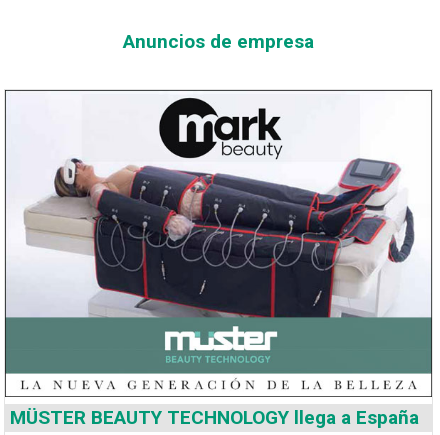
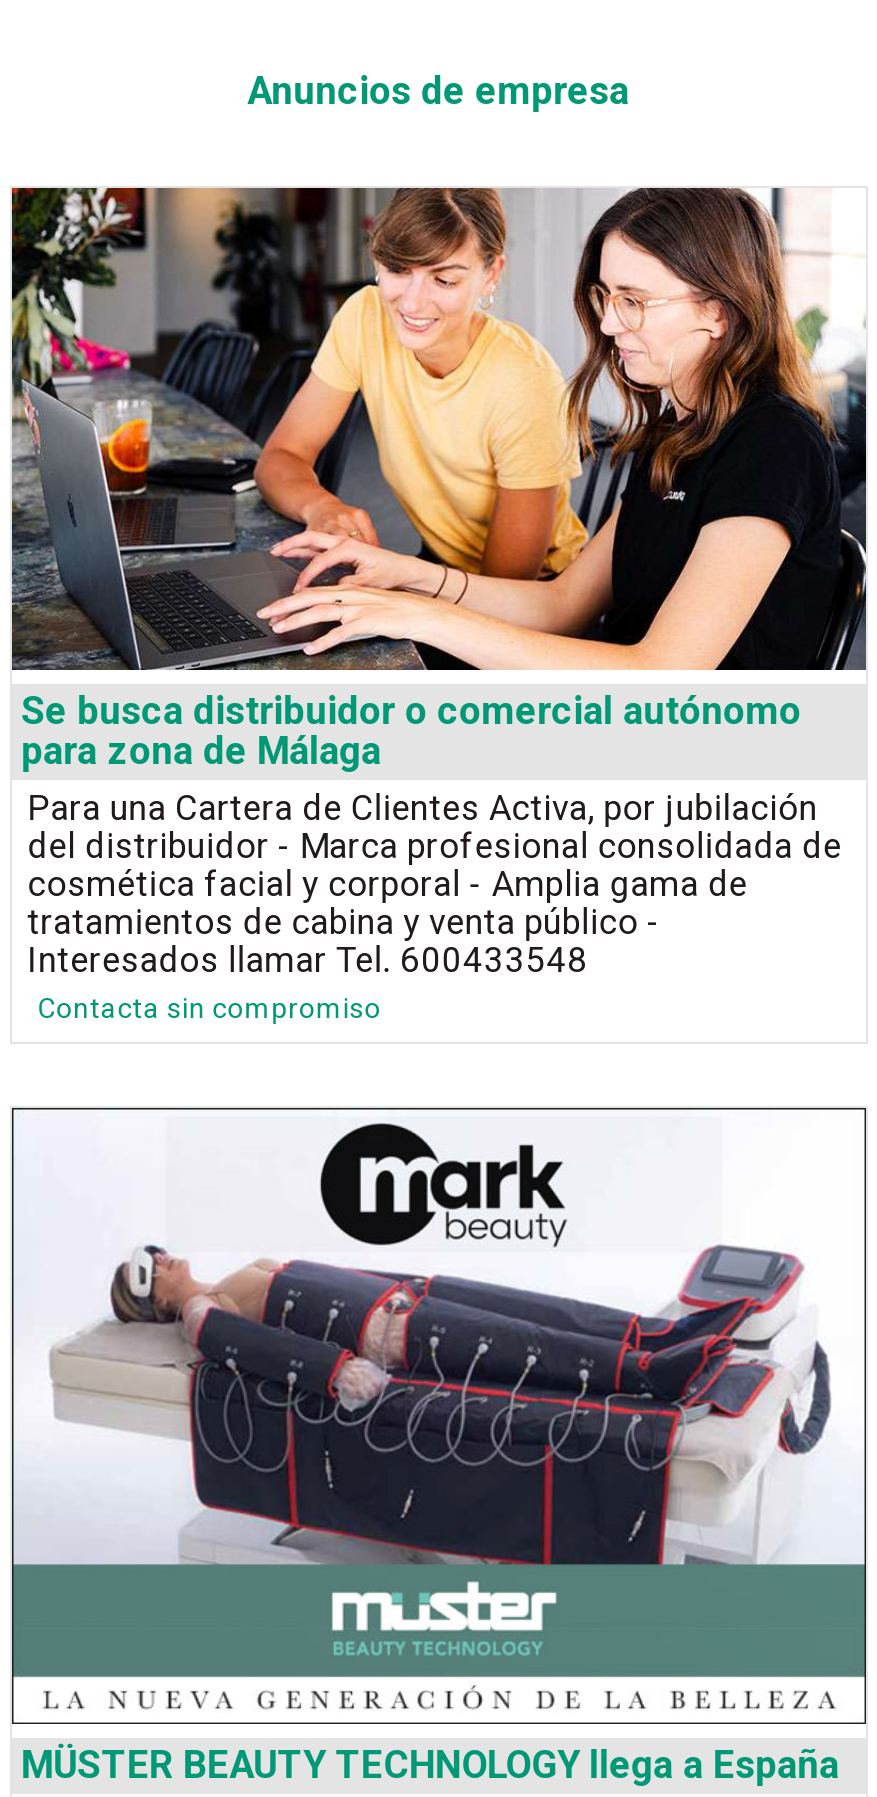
+ [image]
+ Se busca distribuidor o comercial autónomo
+ para zona de Málaga
+ Para una Cartera de Clientes Activa, por jubilación
+ del distribuidor - Marca profesional consolidada de
+ cosmética facial y corporal - Amplia gama de
+ tratamientos de cabina y venta público -
+ Interesados llamar Tel. 600433548
+ Contacta sin compromiso
